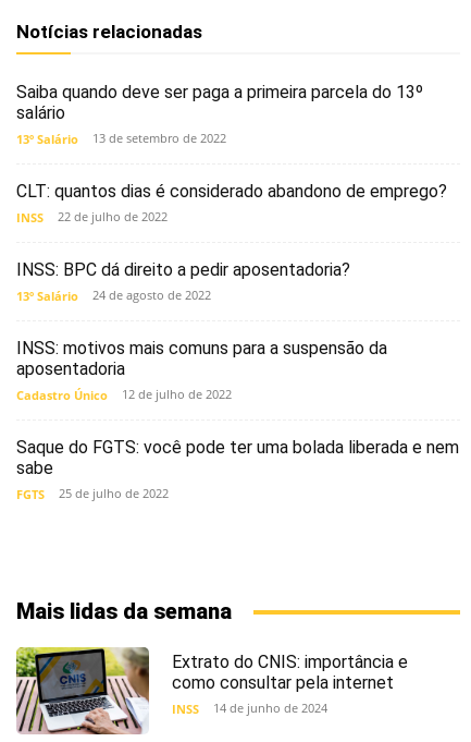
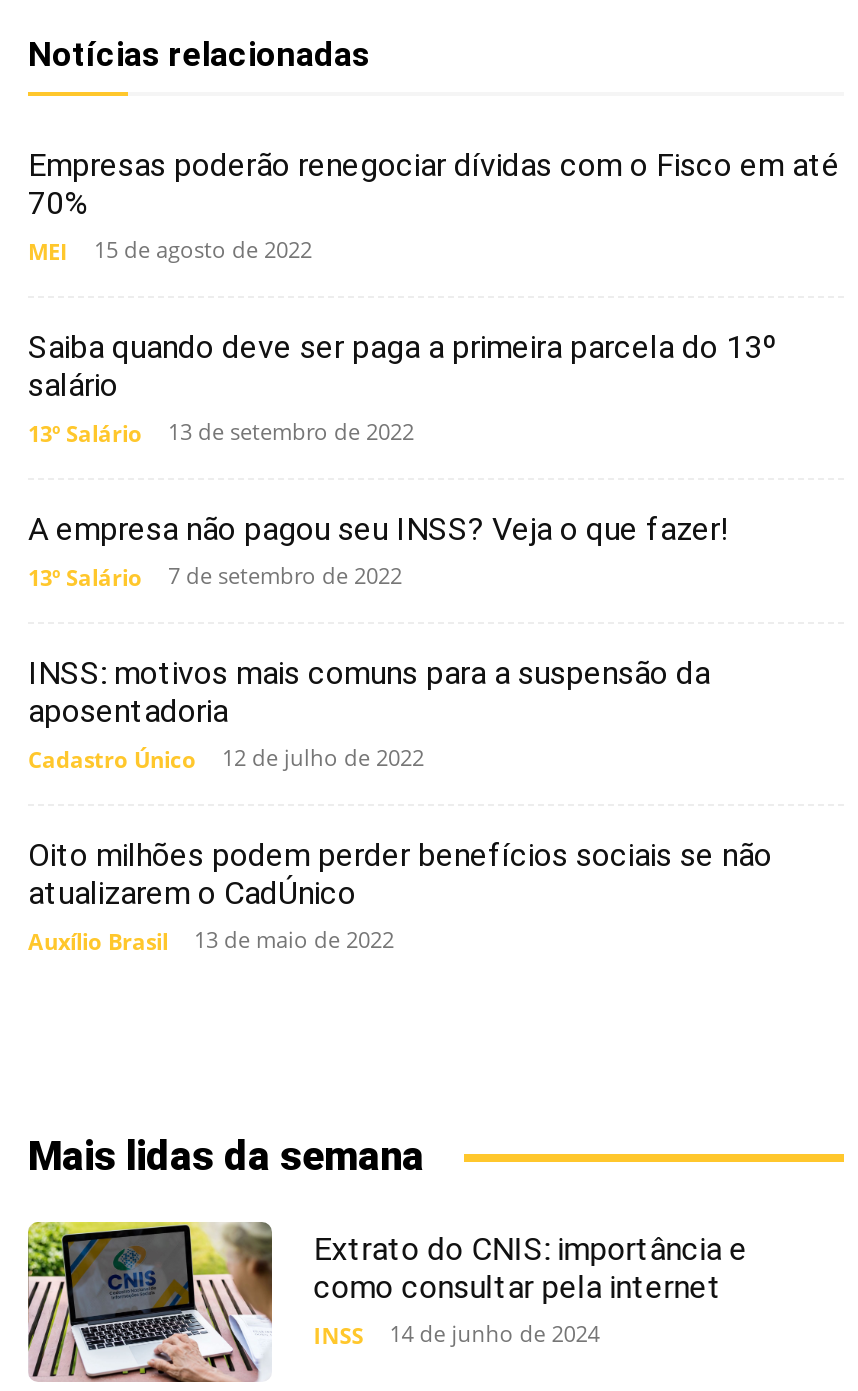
+ Empresas poderão renegociar dívidas com o Fisco em até
+ 70%
+ MEI
+ 15 de agosto de 2022

moved down: Saiba quando deve ser paga a primeira parcela do 13º | salário | 13º Salário | 13 de setembro de 2022

- CLT: quantos dias é considerado abandono de emprego?
- INSS
- 22 de julho de 2022
- INSS: BPC dá direito a pedir aposentadoria?
+ A empresa não pagou seu INSS? Veja o que fazer!

- 24 de agosto de 2022
+ 7 de setembro de 2022

- Saque do FGTS: você pode ter uma bolada liberada e nem
- sabe
- FGTS
- 25 de julho de 2022
+ Oito milhões podem perder benefícios sociais se não
+ atualizarem o CadÚnico
+ Auxílio Brasil
+ 13 de maio de 2022
